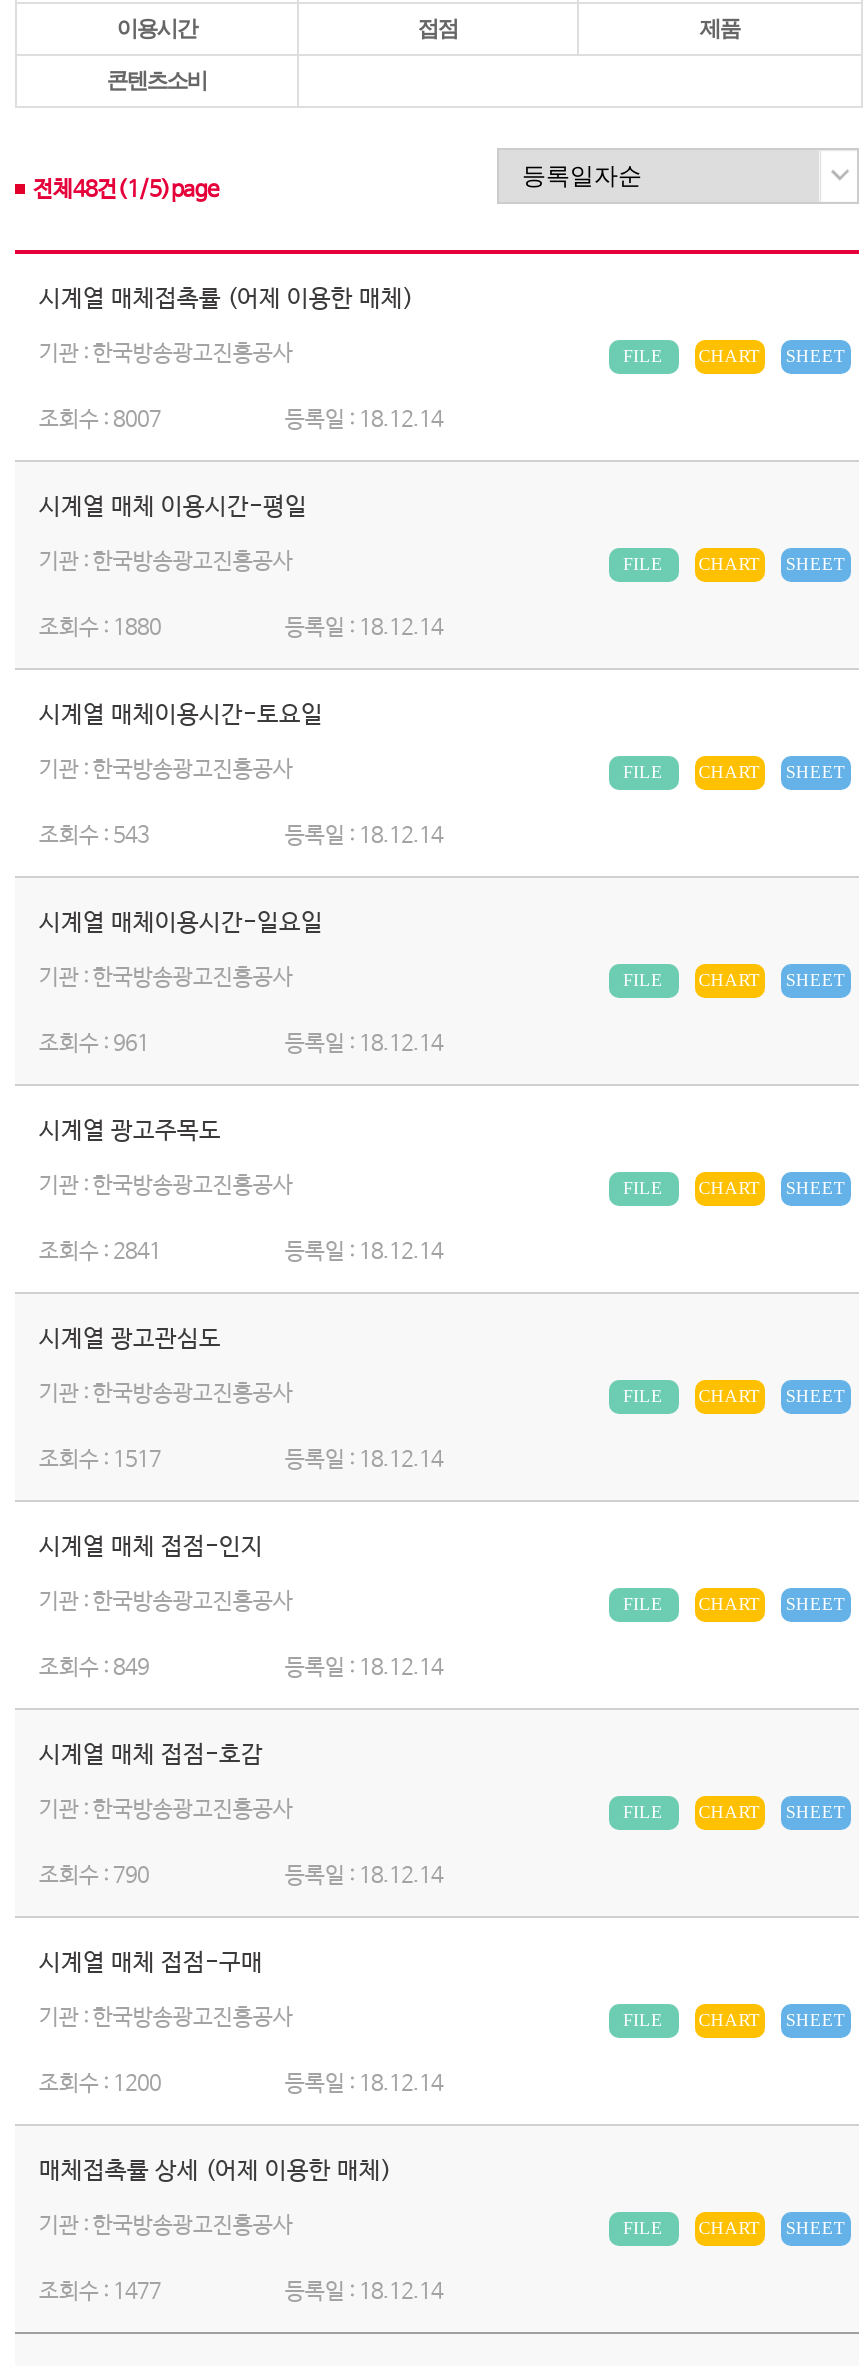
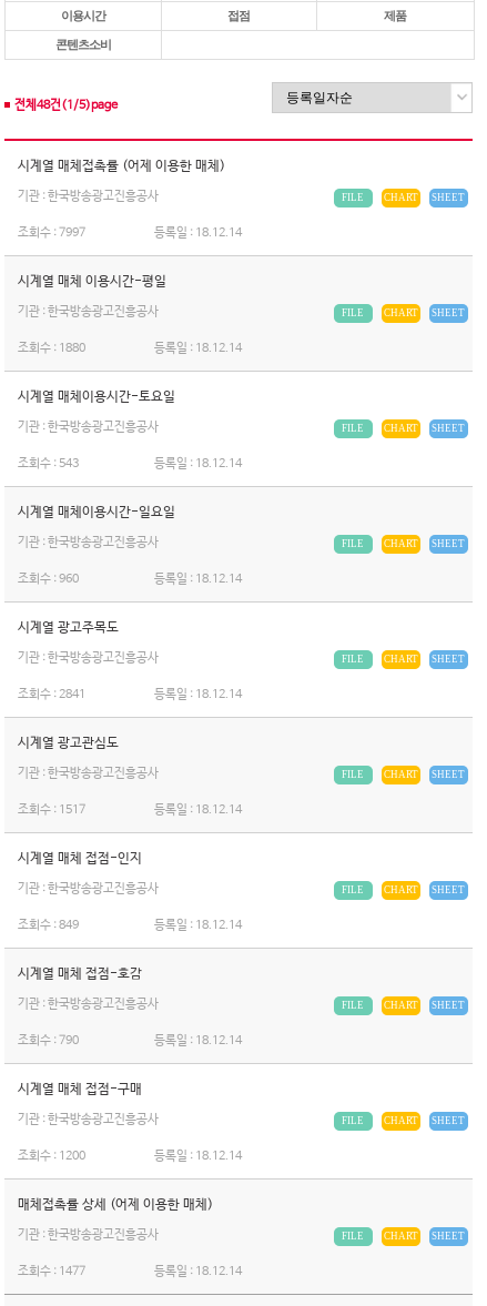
- 조회수 : 8007
+ 조회수 : 7997

- 조회수 : 961
+ 조회수 : 960
